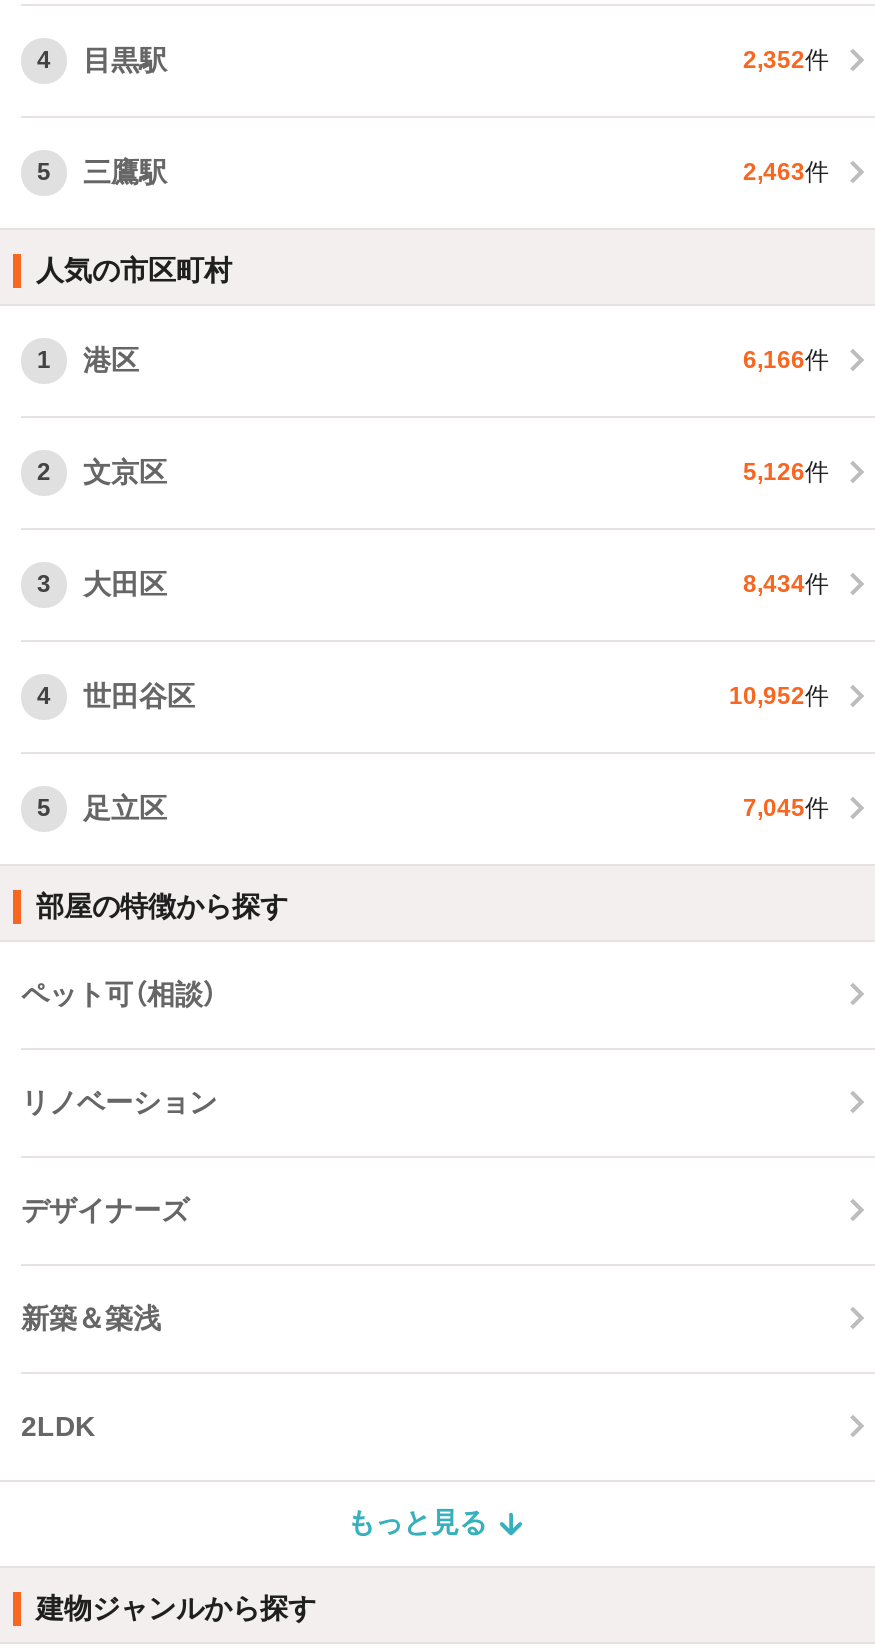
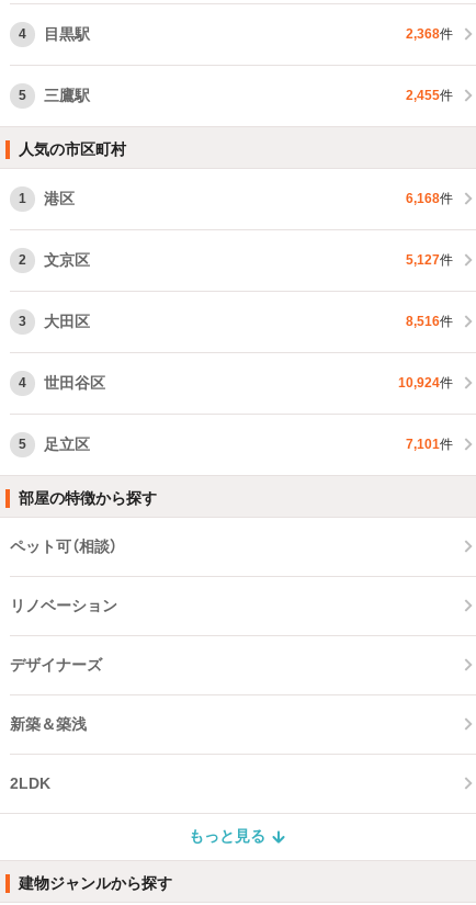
- 2,352件
+ 2,368件

- 2,463件
+ 2,455件

- 6,166件
+ 6,168件

- 5,126件
+ 5,127件

- 8,434件
+ 8,516件

- 10,952件
+ 10,924件

- 7,045件
+ 7,101件
